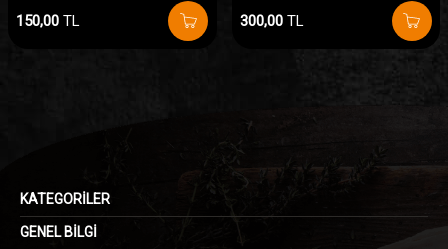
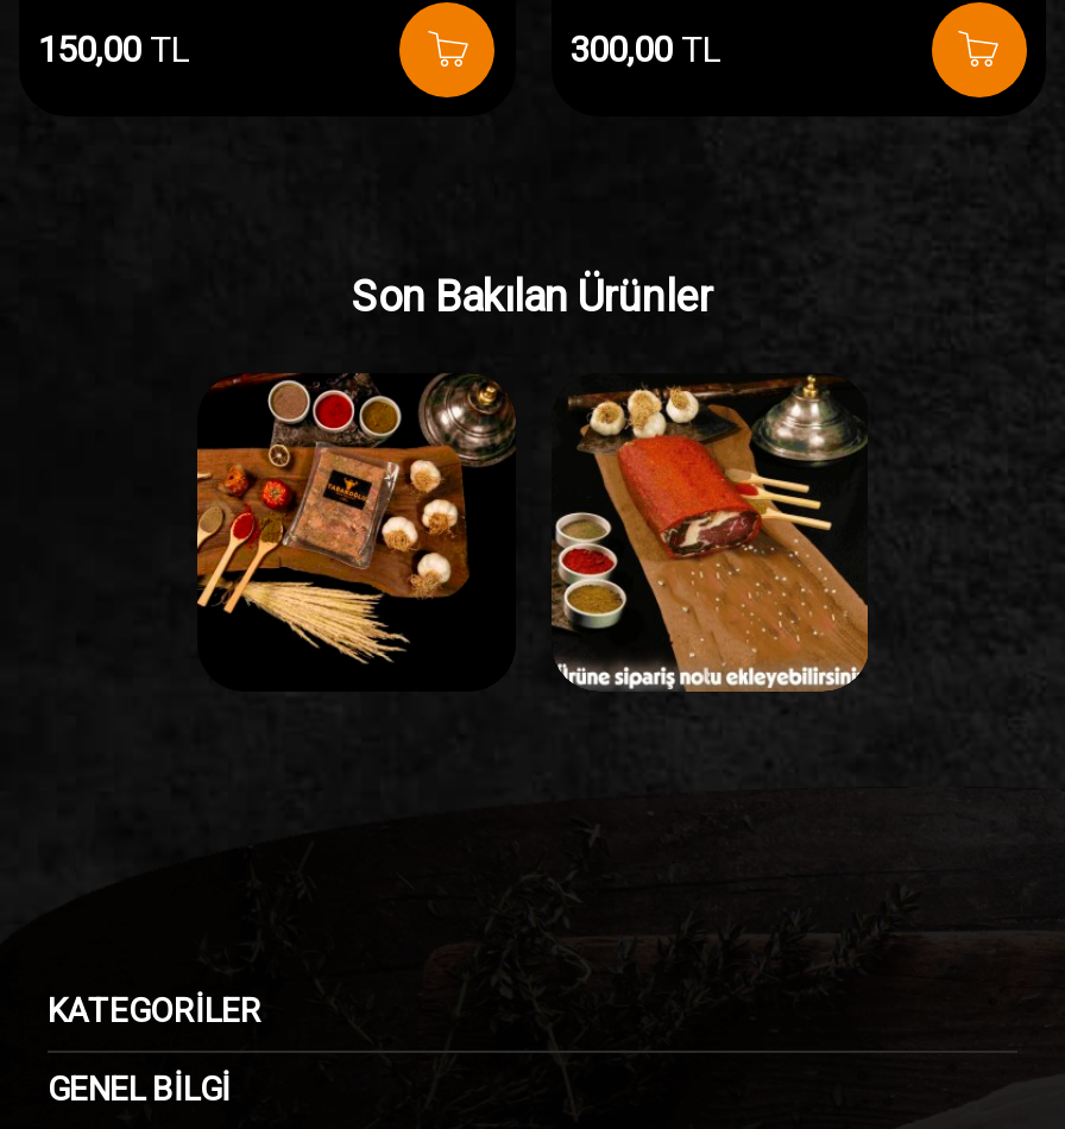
+ [image]

+ Son Bakılan Ürünler

+ [image]
